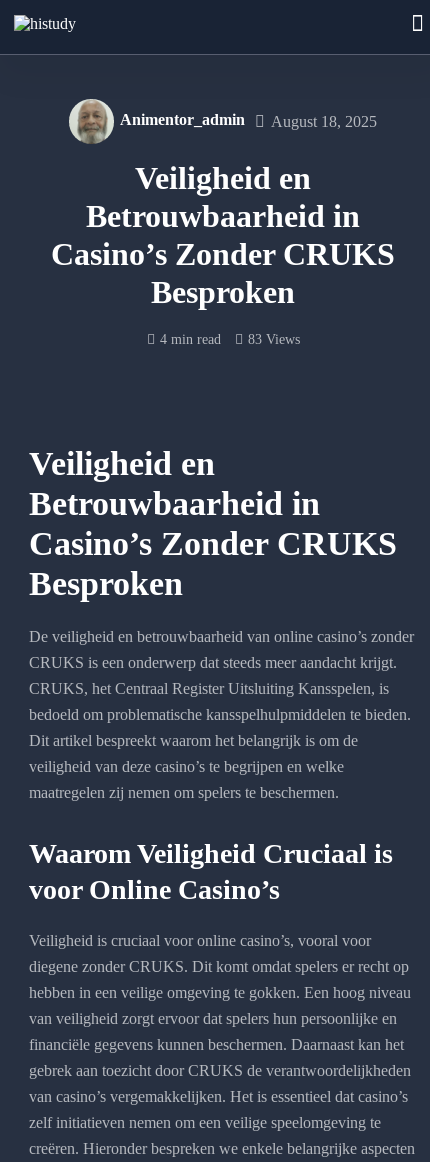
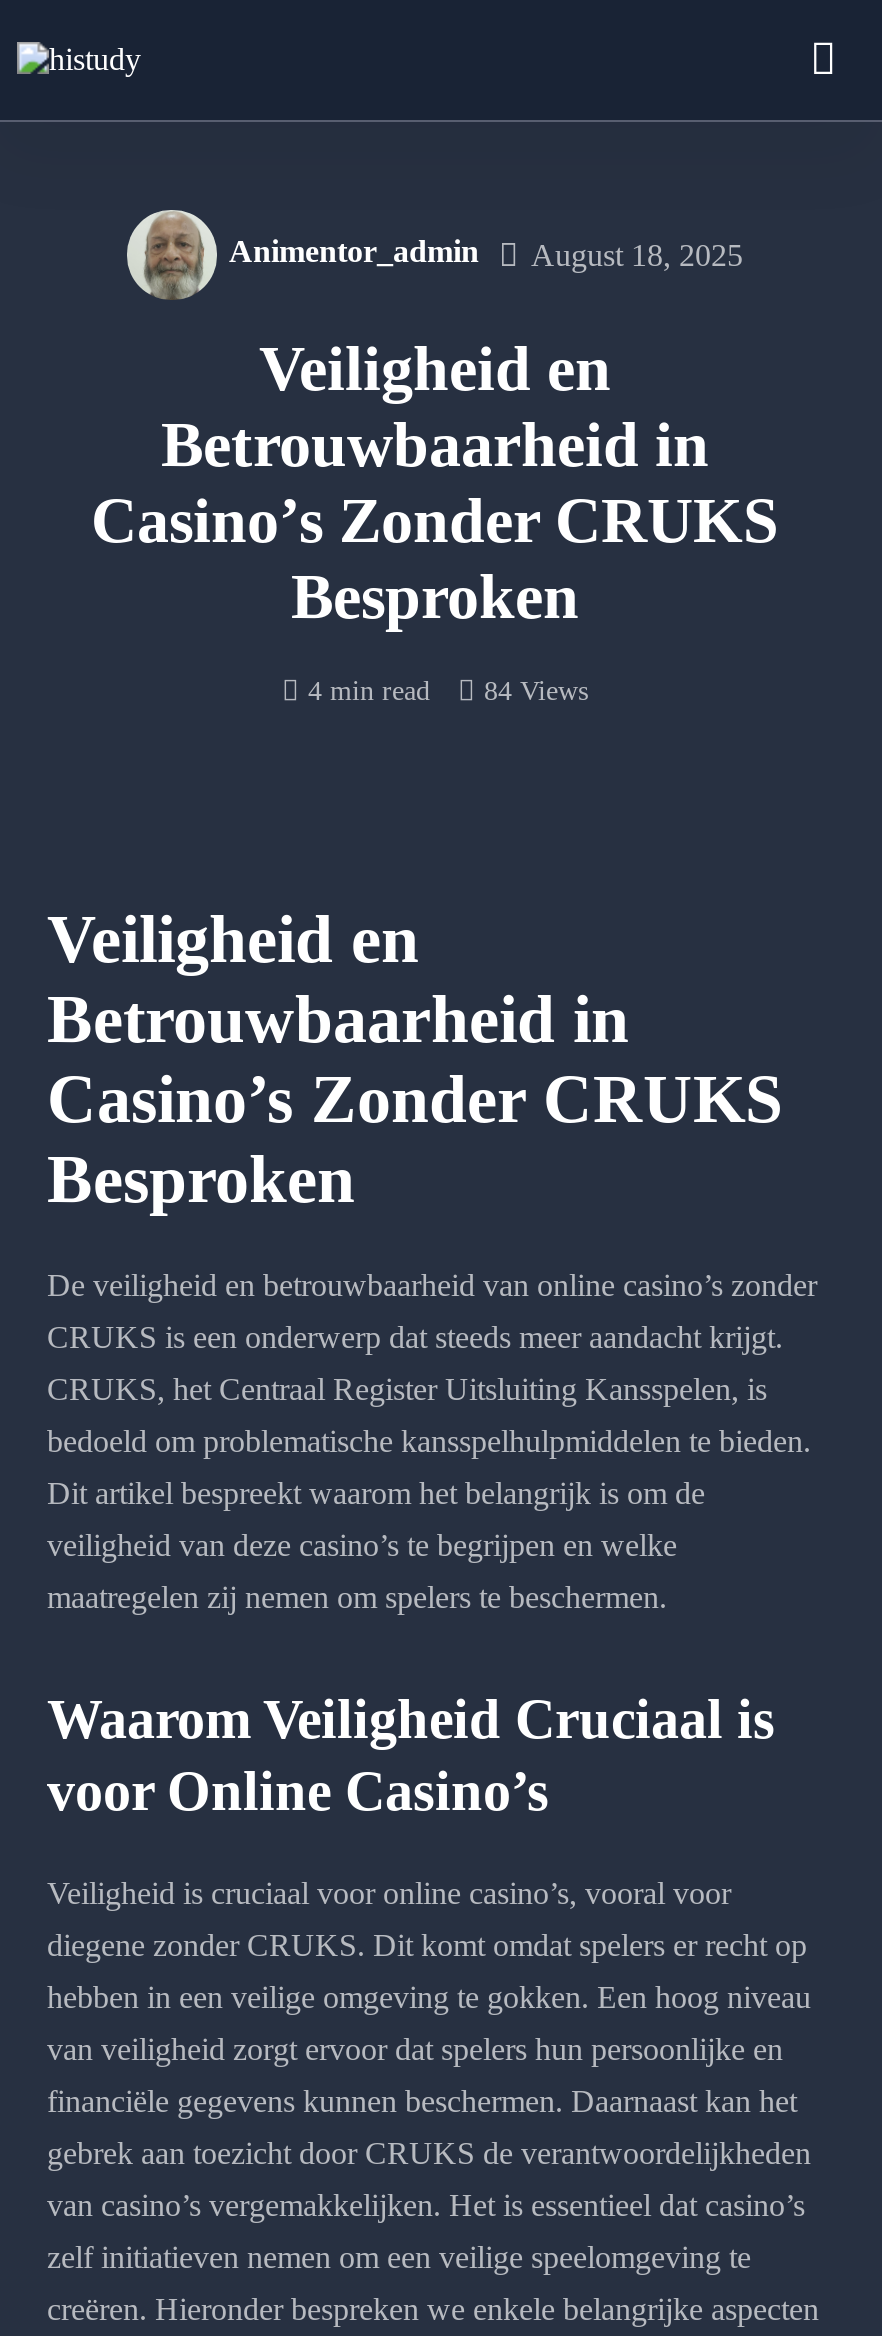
- 4 min read 83 Views
+ 4 min read 84 Views
